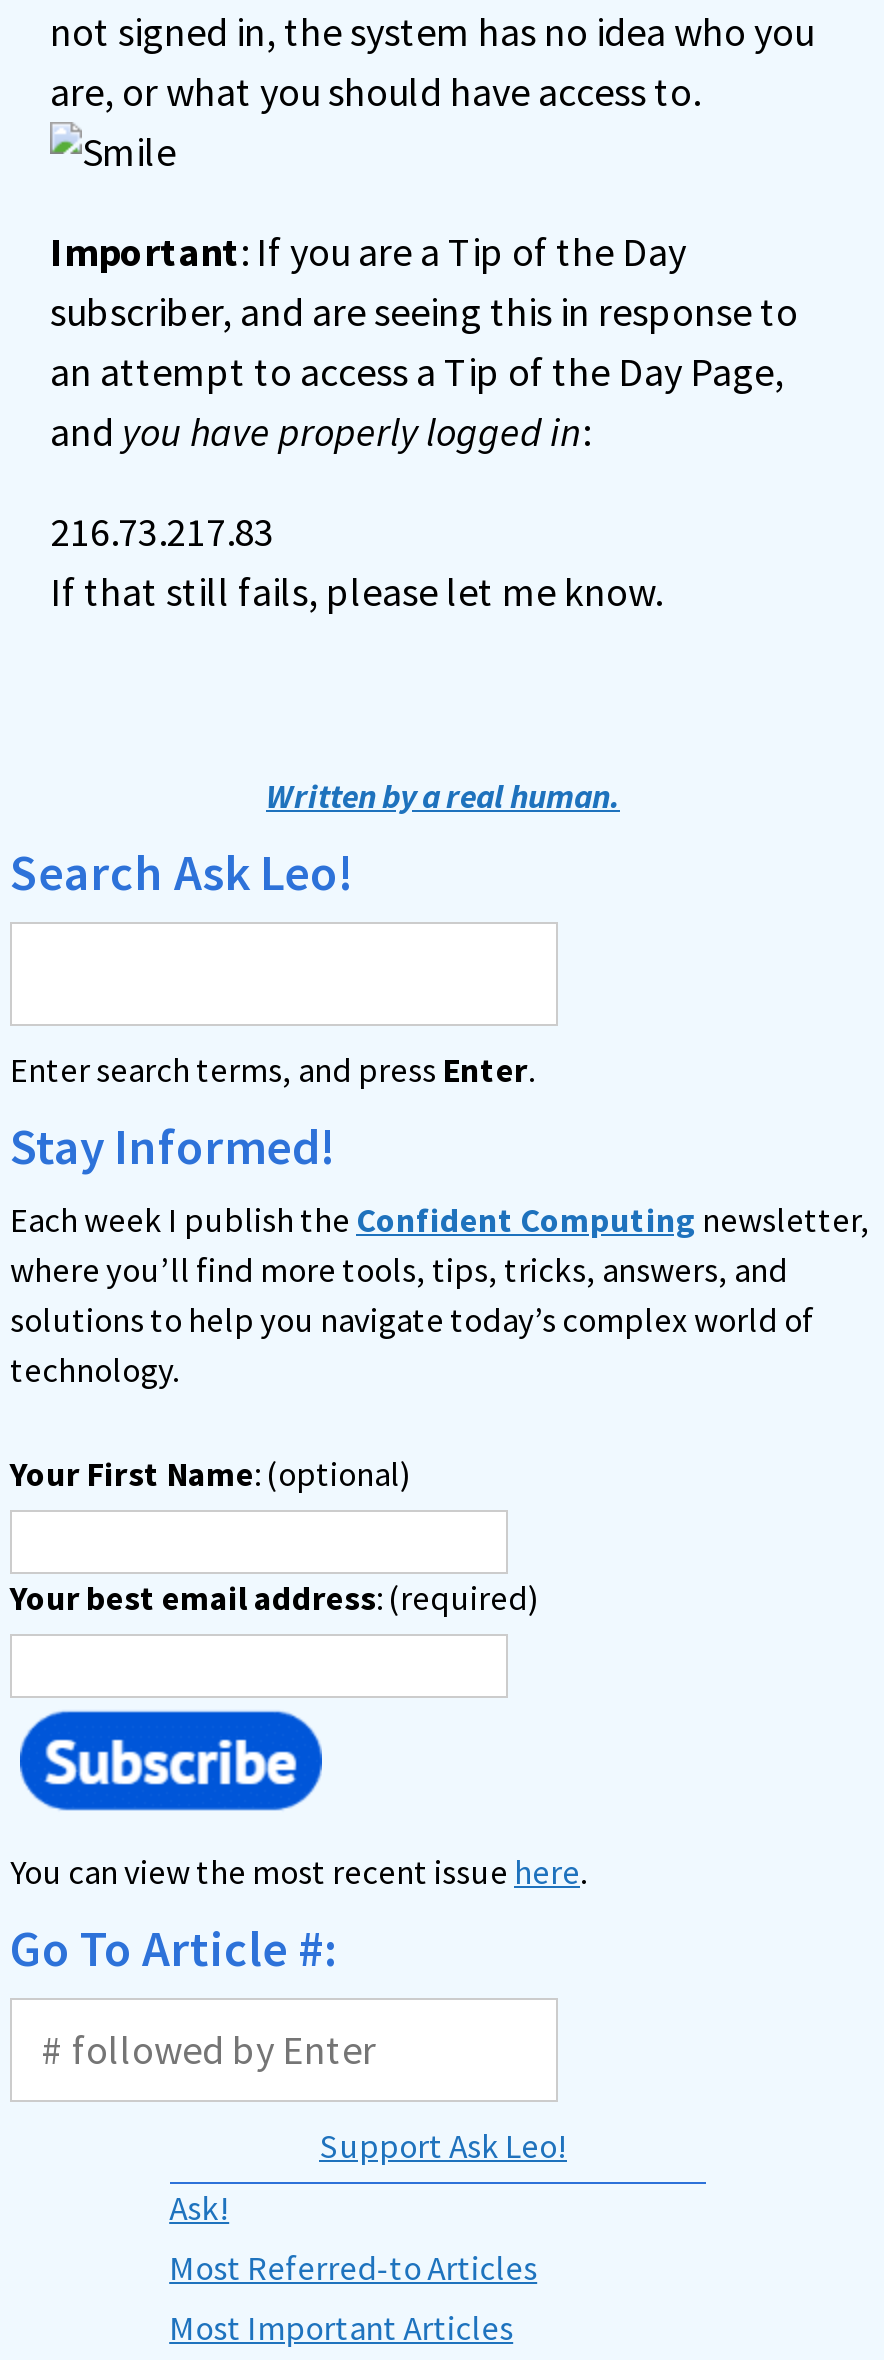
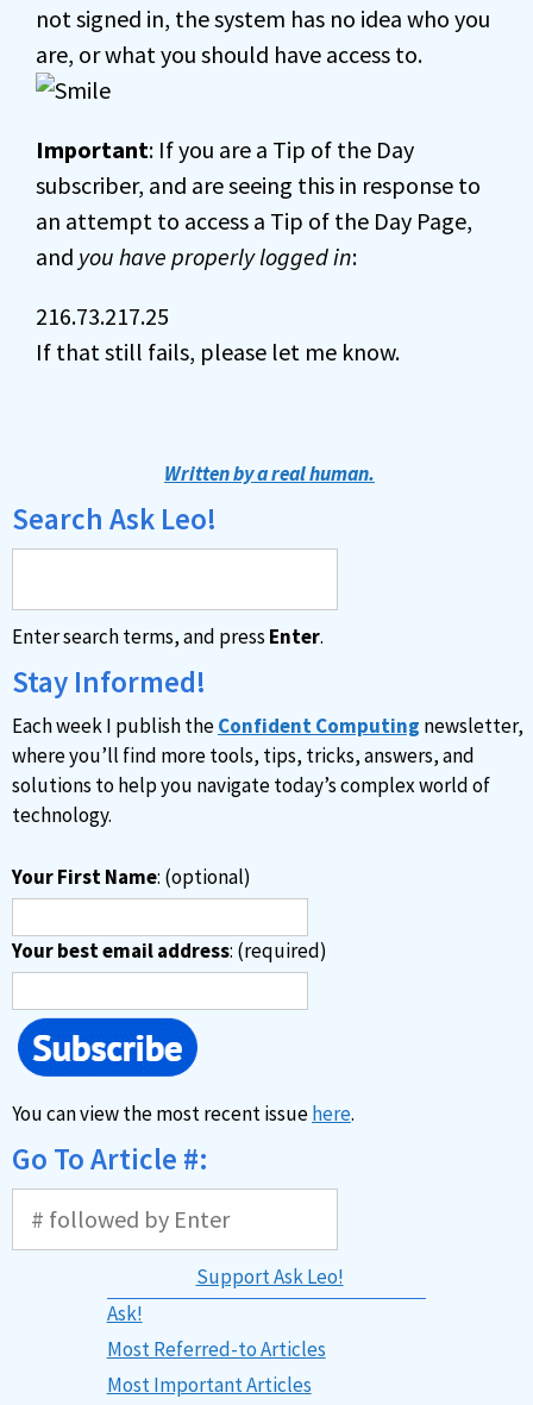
- 216.73.217.83
+ 216.73.217.25
